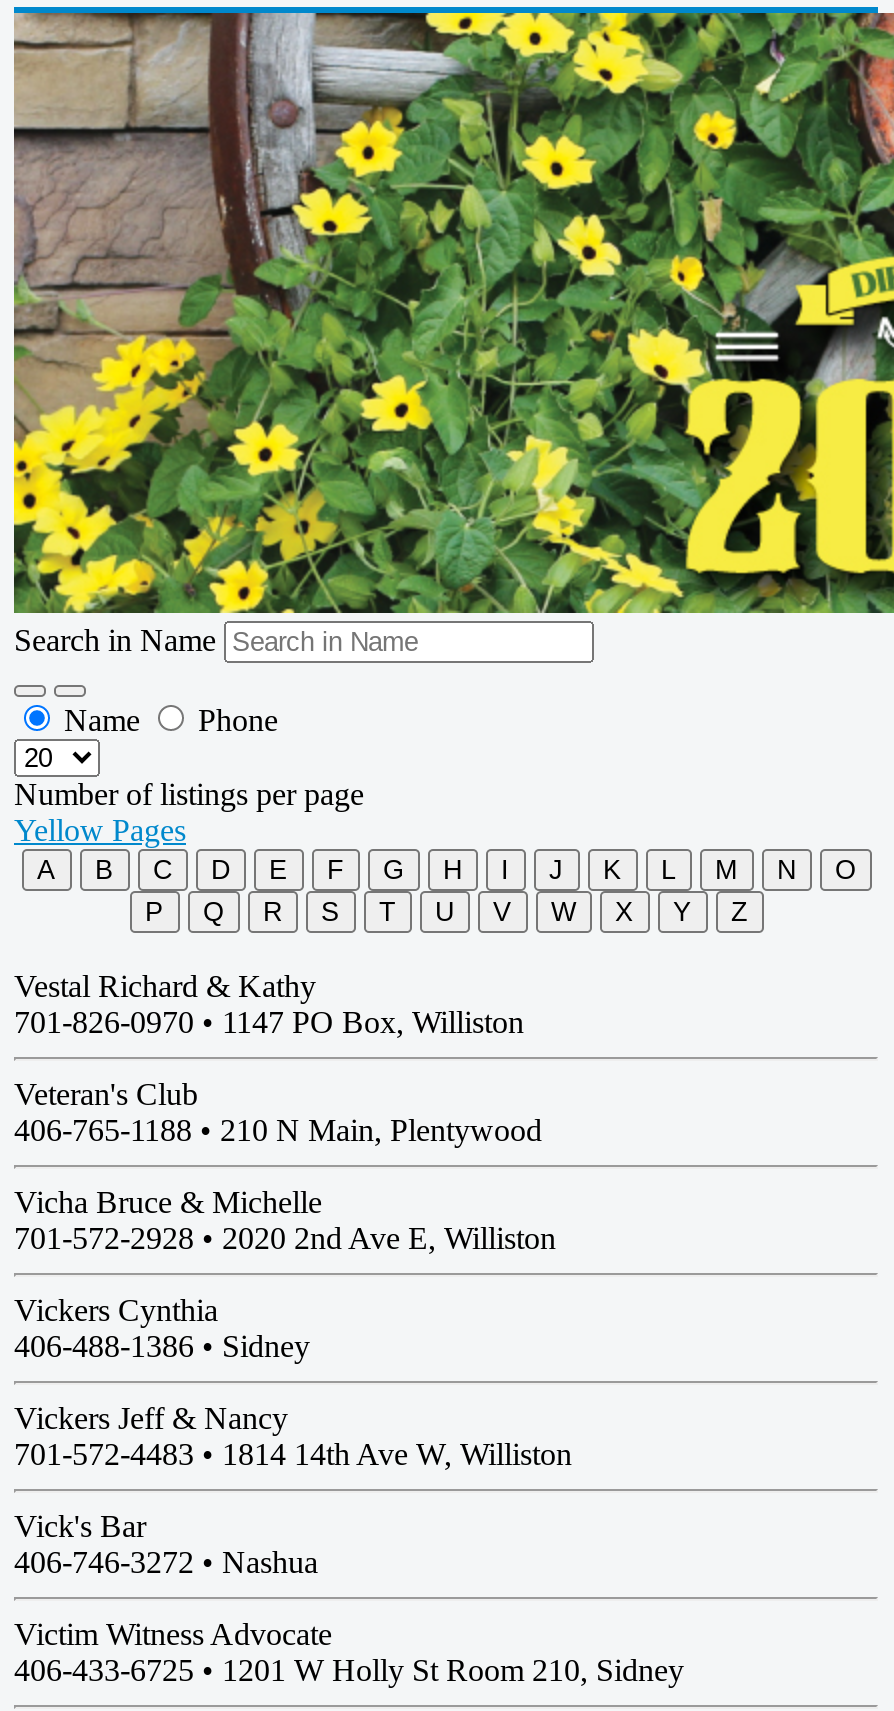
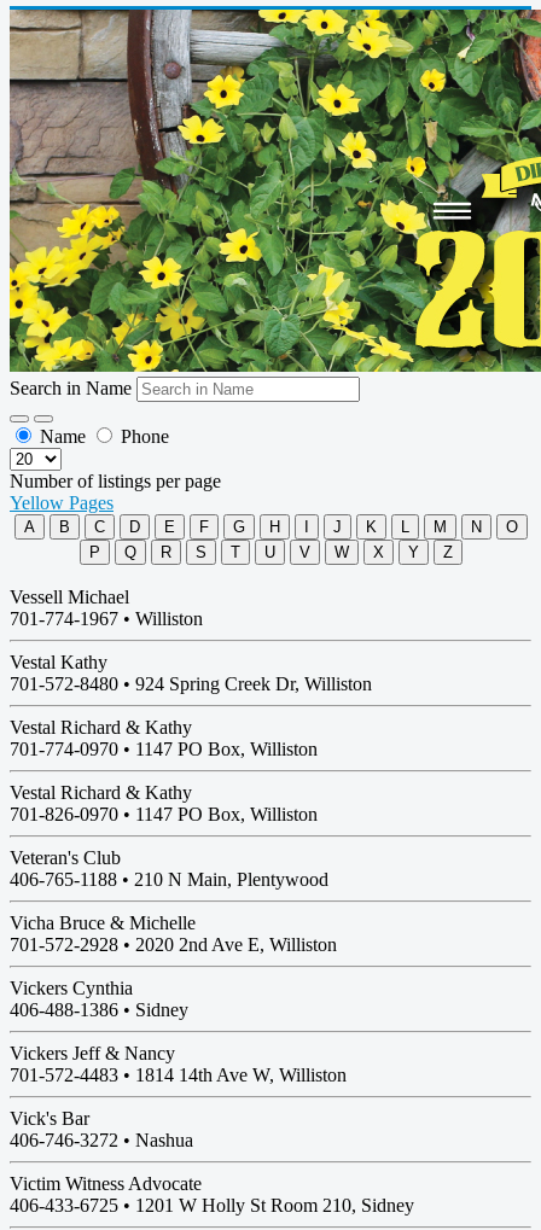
+ Vessell Michael
+ 701-774-1967 • Williston
+ Vestal Kathy
+ 701-572-8480 • 924 Spring Creek Dr, Williston
+ Vestal Richard & Kathy
+ 701-774-0970 • 1147 PO Box, Williston
